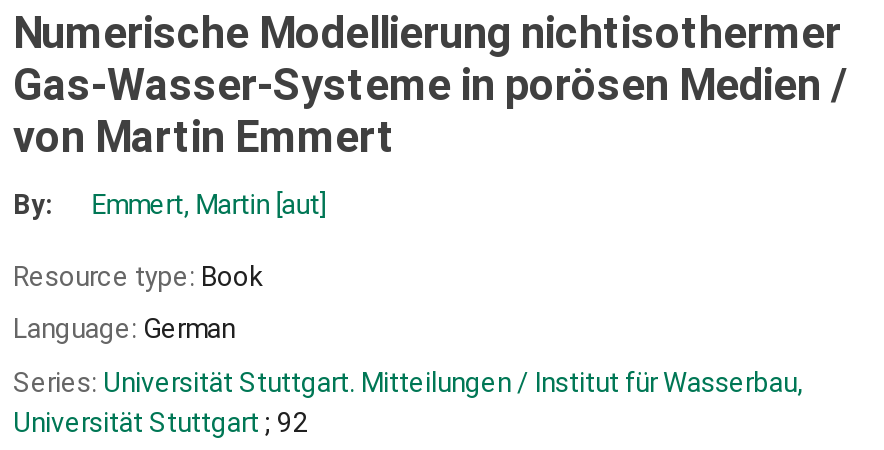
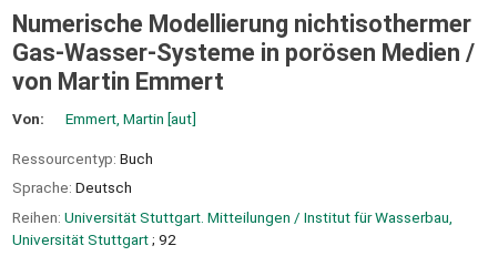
- By:
+ Von:

- Resource type: Book
+ Ressourcentyp: Buch

- Language: German
+ Sprache: Deutsch

- Series: Universität Stuttgart. Mitteilungen / Institut für Wasserbau,
+ Reihen: Universität Stuttgart. Mitteilungen / Institut für Wasserbau,
